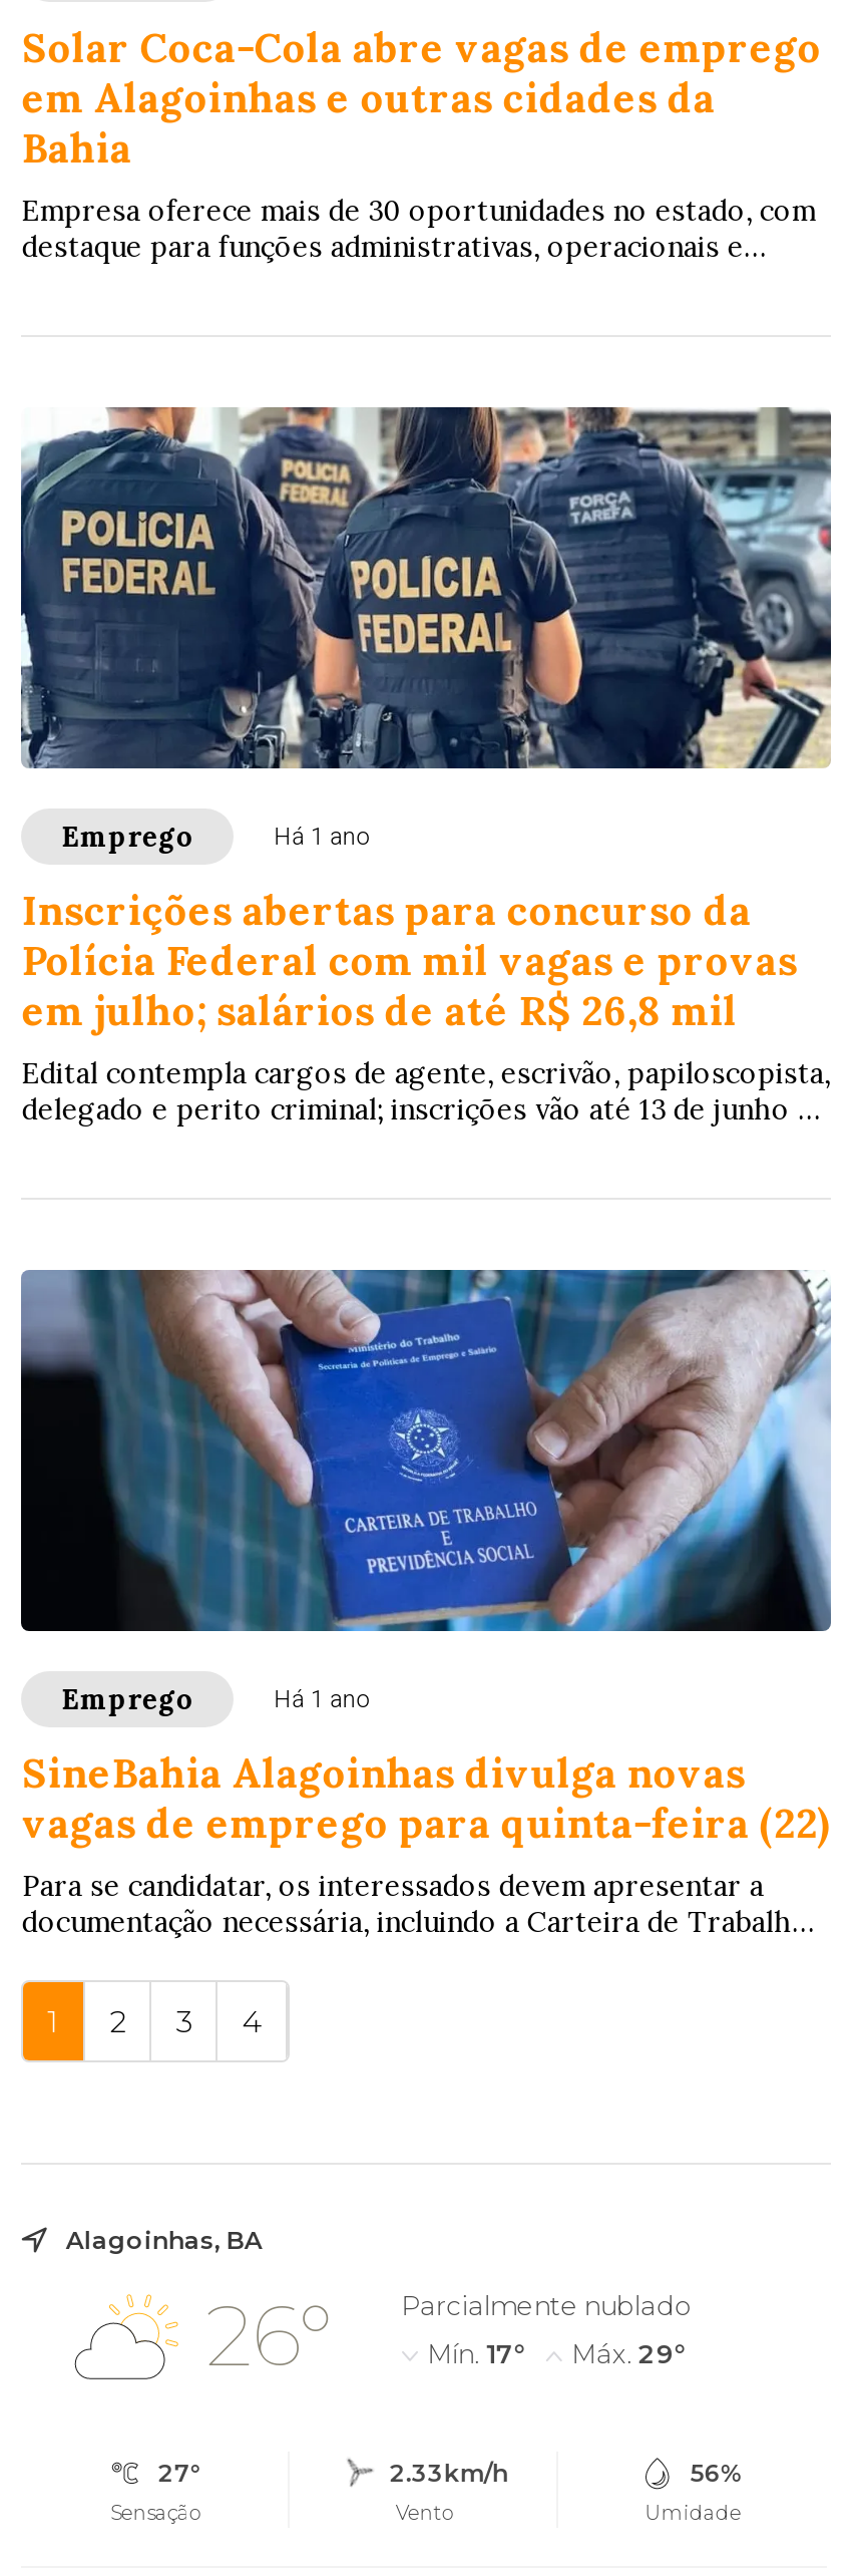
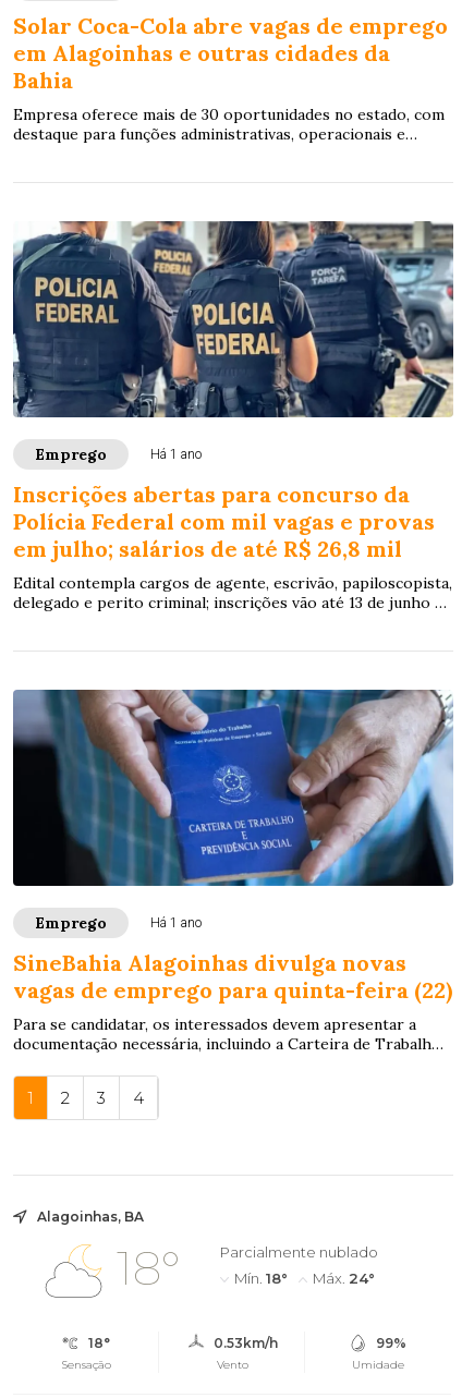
- 26°
+ 18°

- Mín. 17°
+ Mín. 18°

- Máx. 29°
+ Máx. 24°

- 27°
+ 18°

- 2.33km/h
+ 0.53km/h

- 56%
+ 99%
